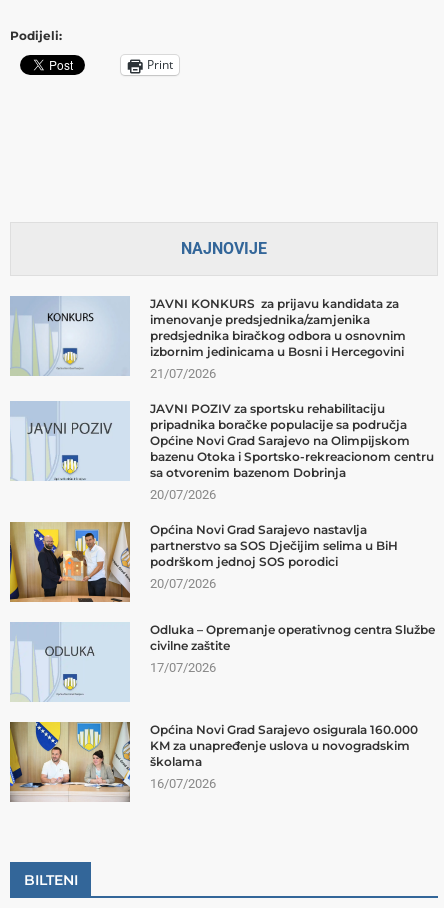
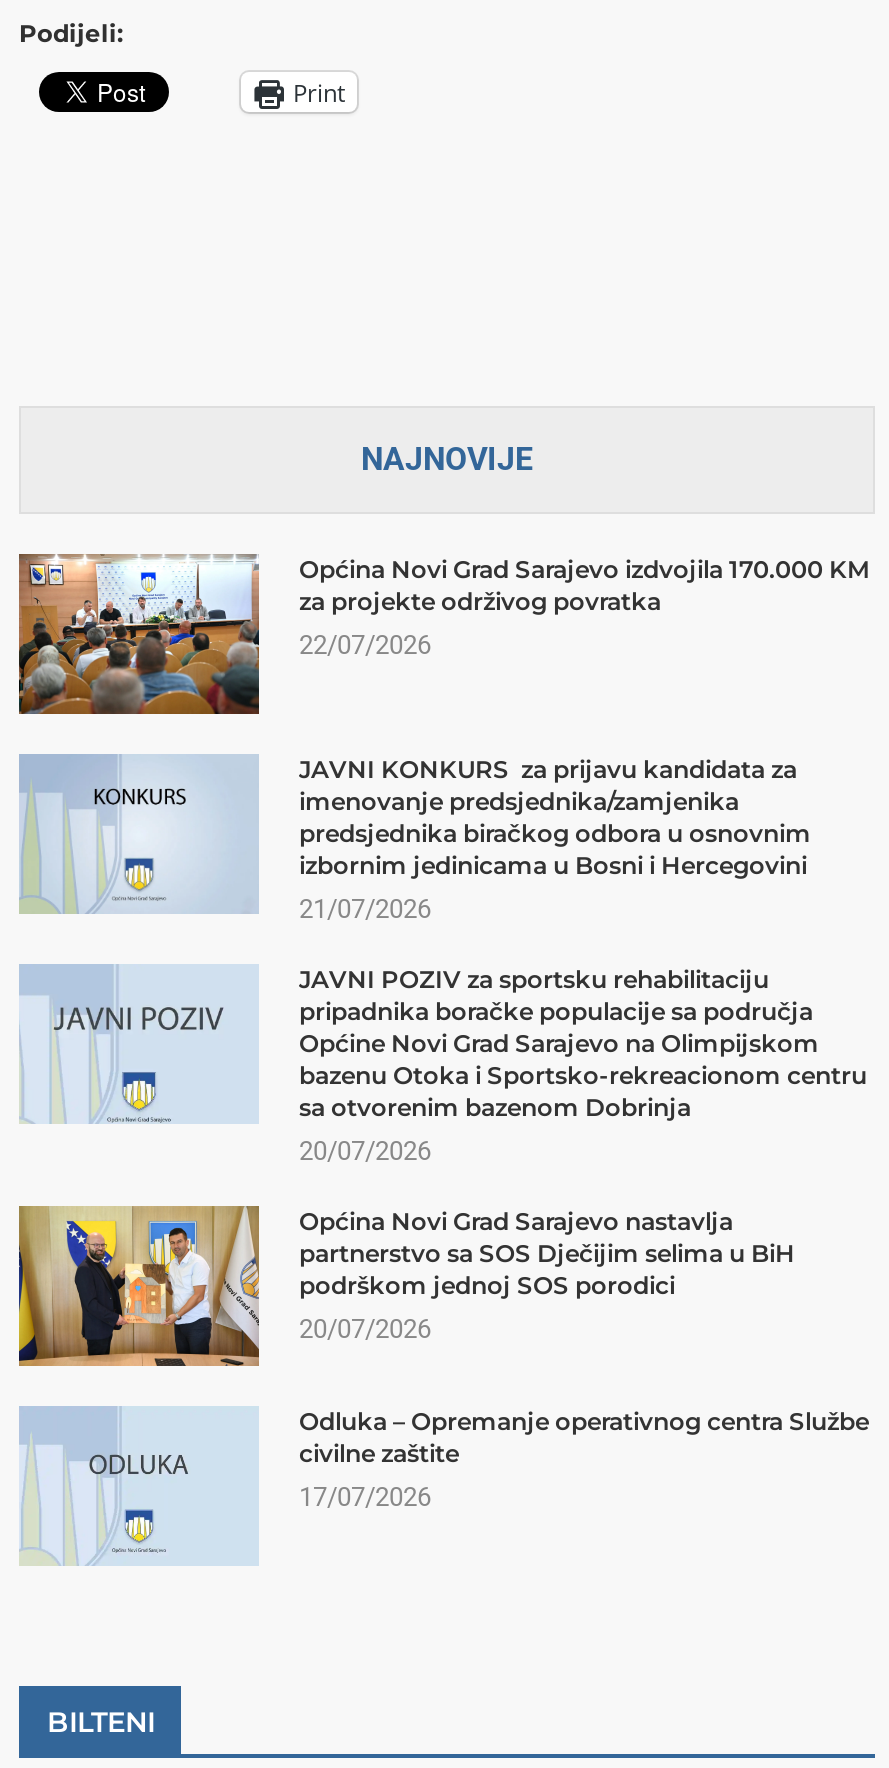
+ [image]
+ Općina Novi Grad Sarajevo izdvojila 170.000 KM
+ za projekte održivog povratka
+ 22/07/2026

moved down: [image] | JAVNI KONKURS za prijavu kandidata za | imenovanje predsjednika/zamjenika | ... | civilne zaštite | 17/07/2026

- [image]
- Općina Novi Grad Sarajevo osigurala 160.000
- KM za unapređenje uslova u novogradskim
- školama
- 16/07/2026
